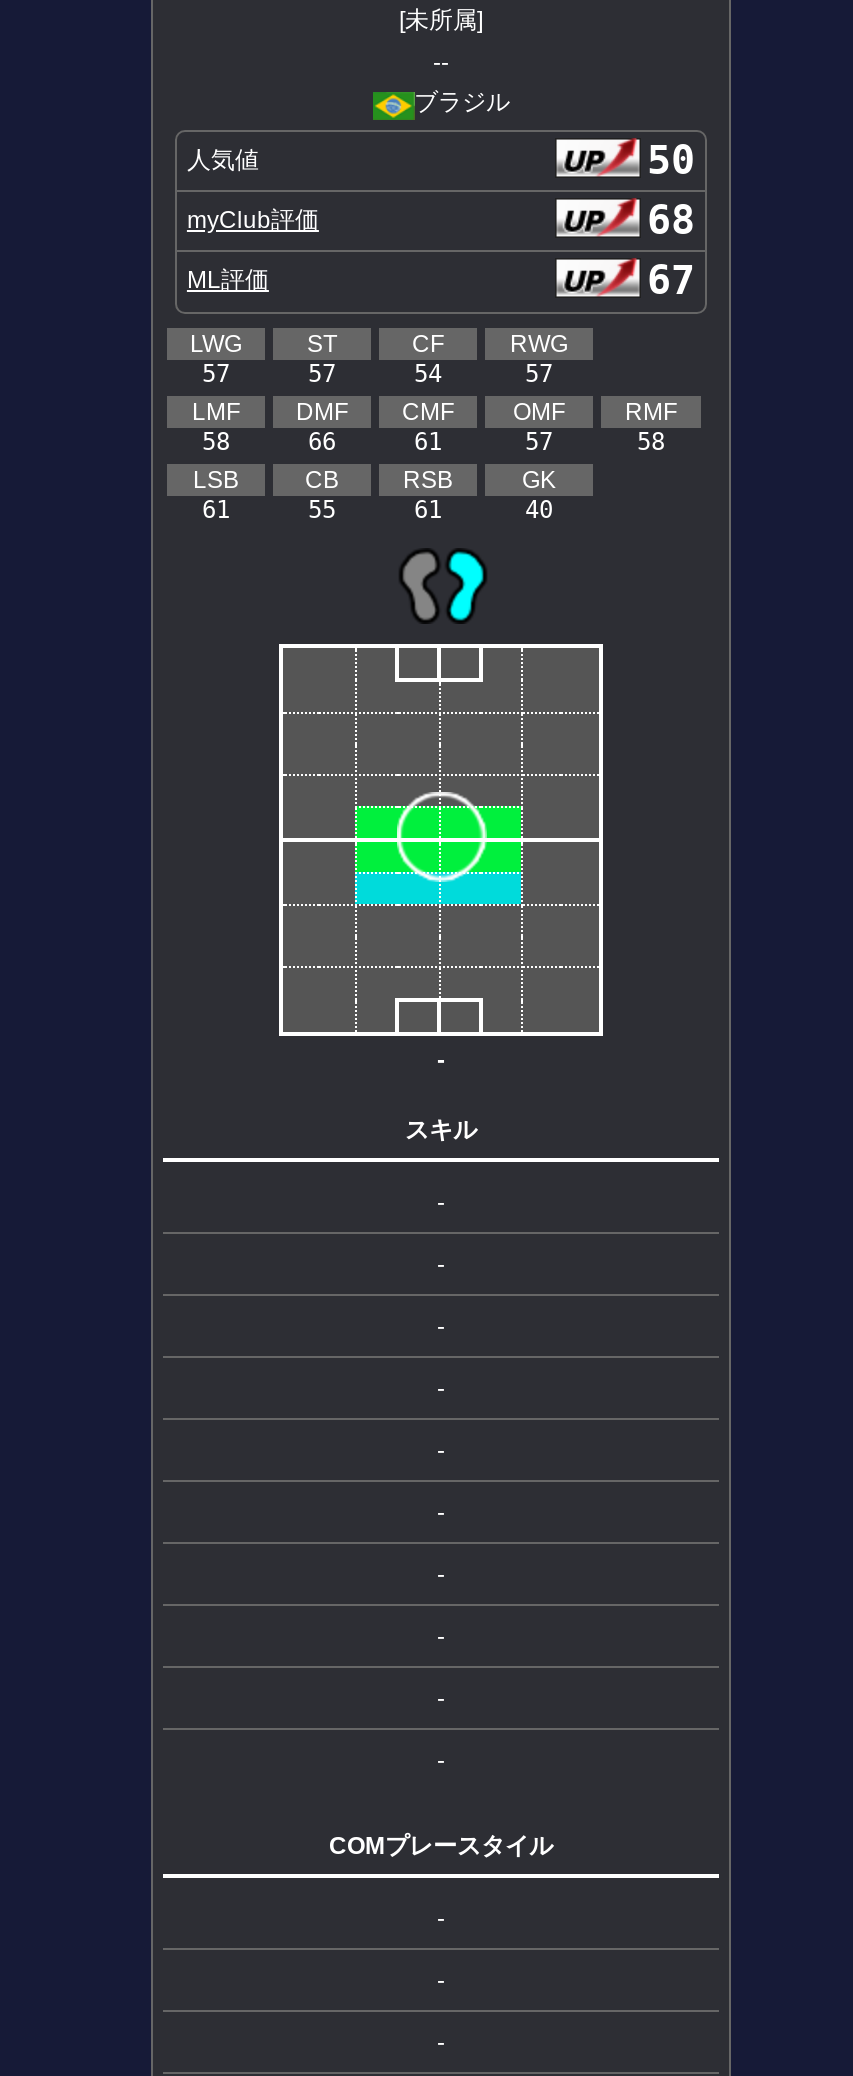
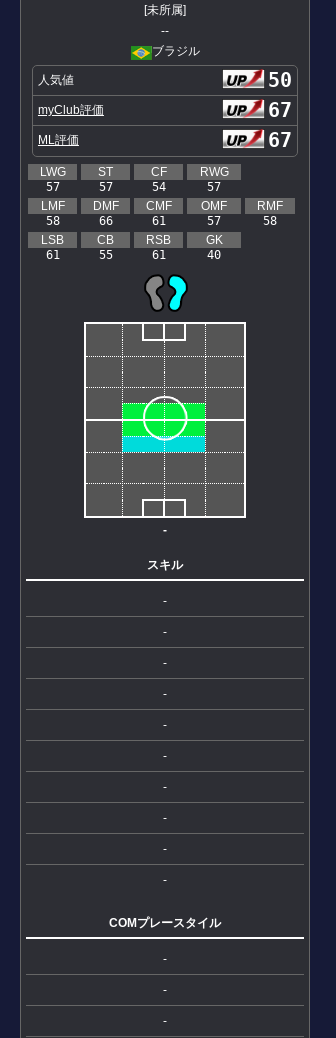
- 68
+ 67
